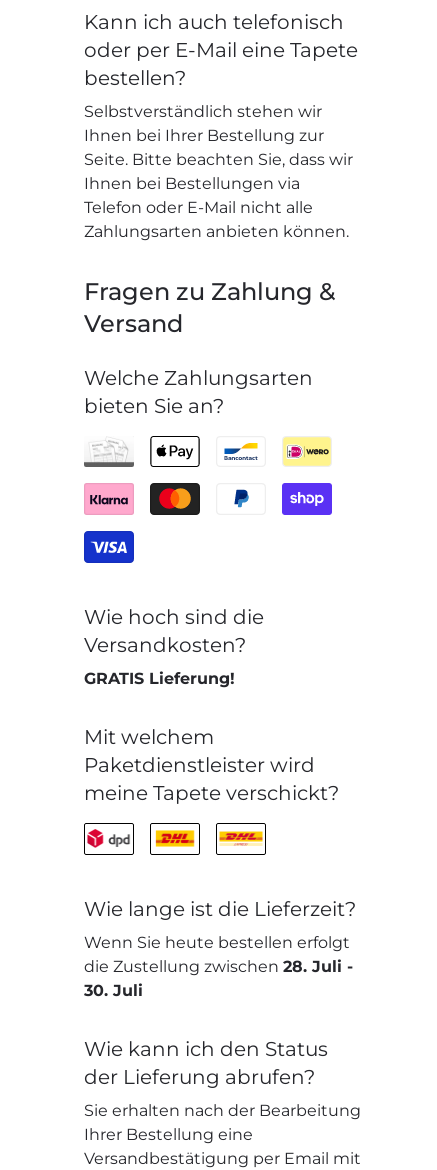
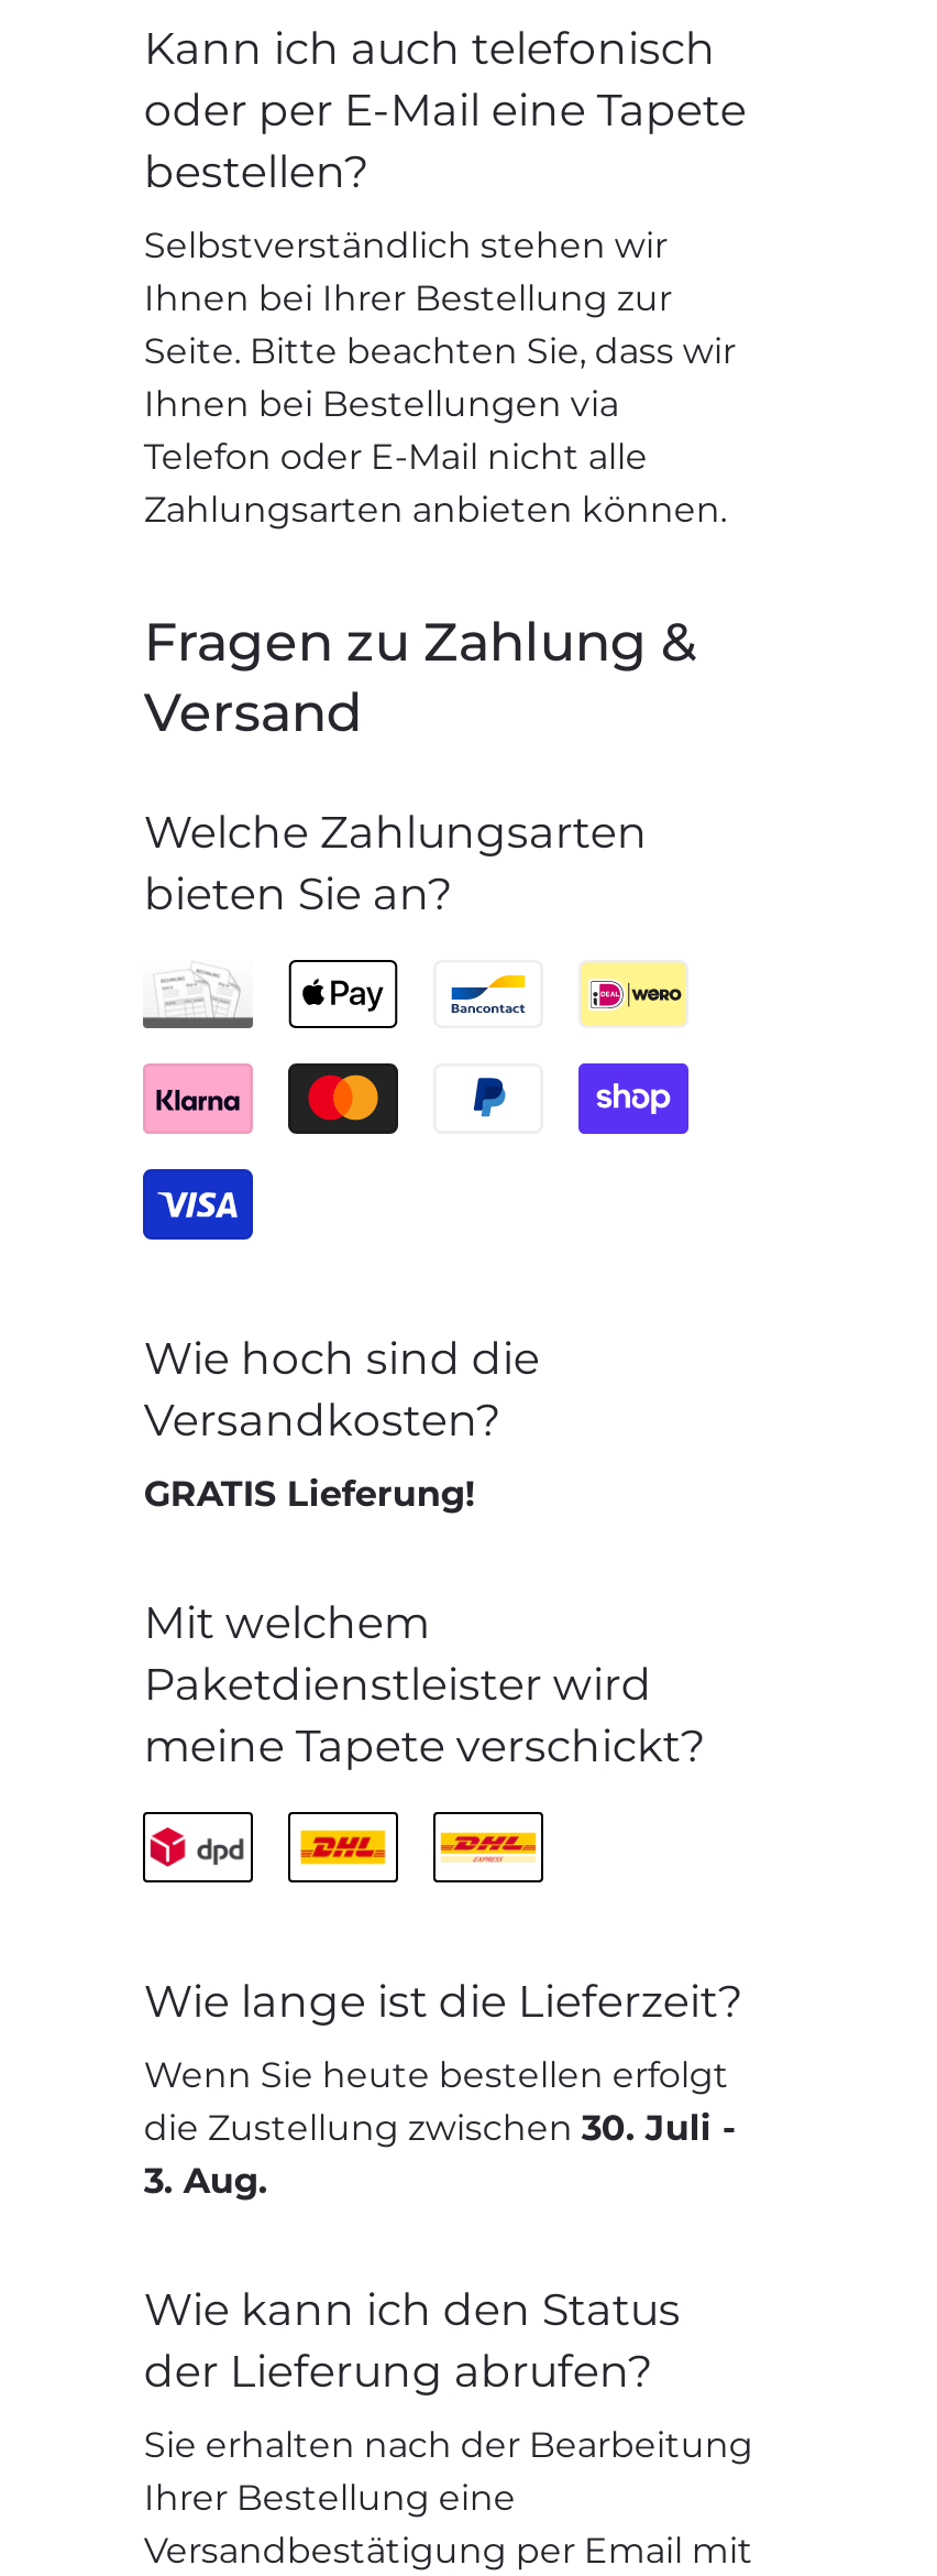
- die Zustellung zwischen 28. Juli -
- 30. Juli
+ die Zustellung zwischen 30. Juli -
+ 3. Aug.
